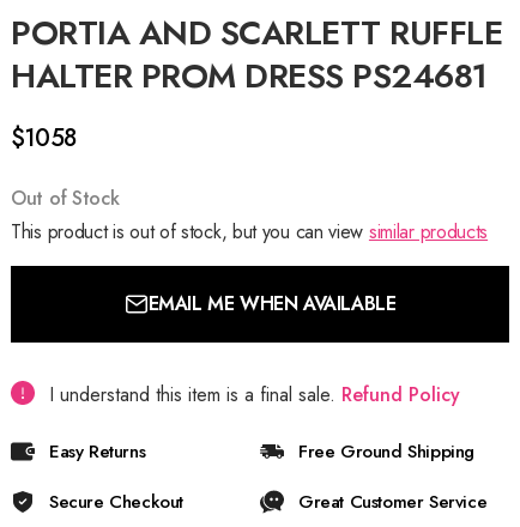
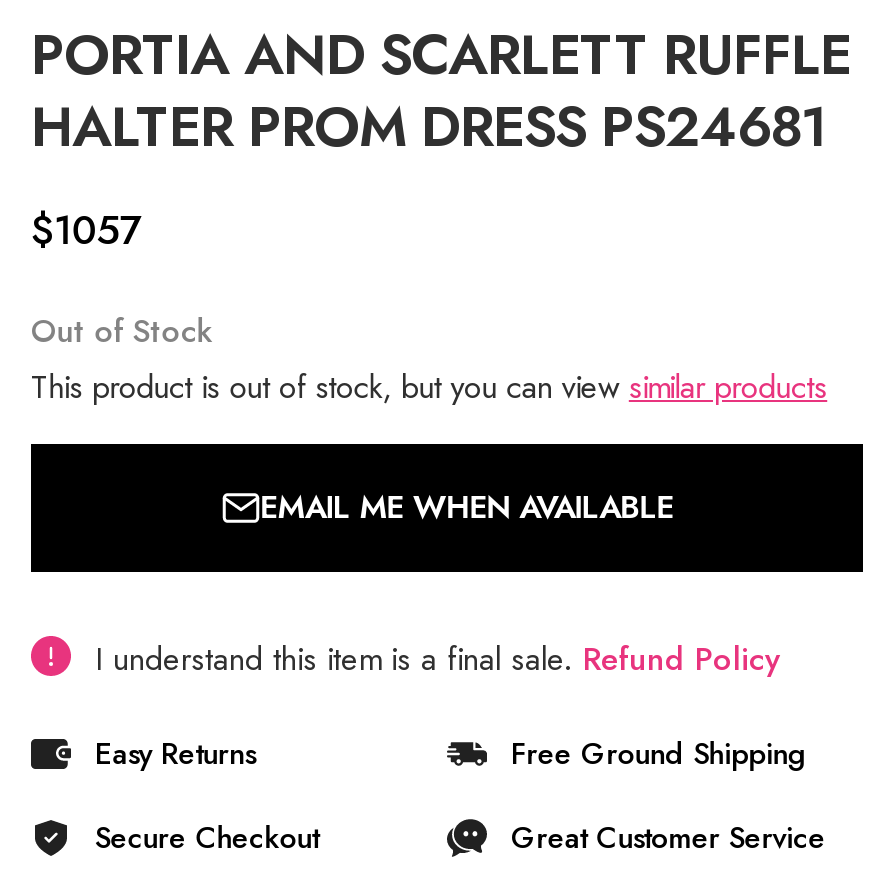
- $1058
+ $1057
